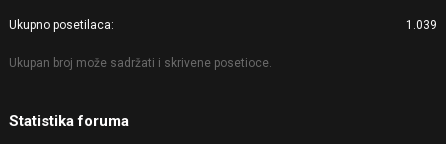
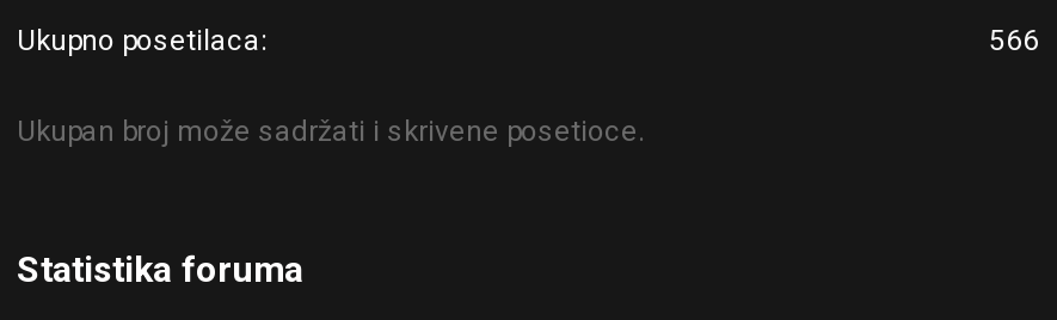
- 1.039
+ 566
